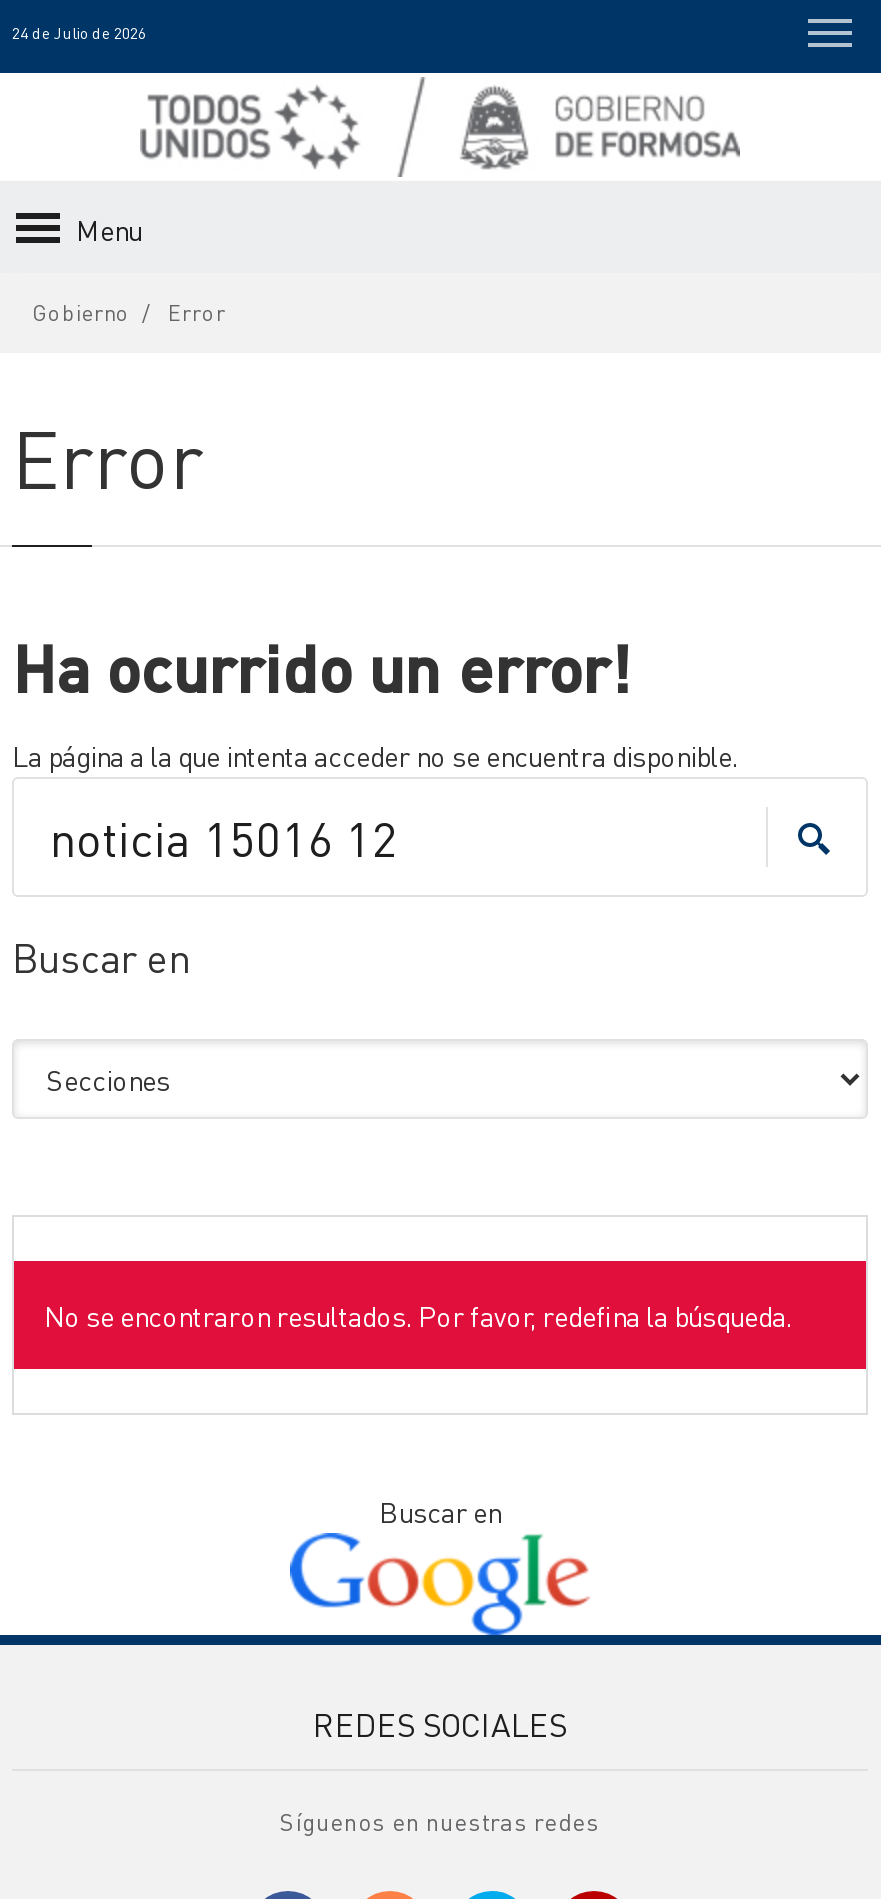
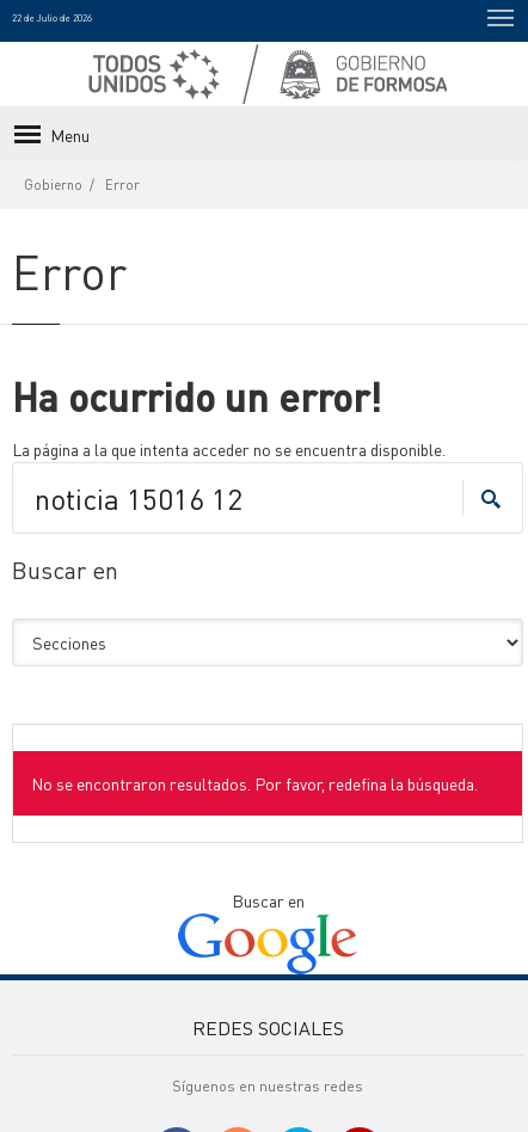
- 24 de Julio de 2026
+ 22 de Julio de 2026
